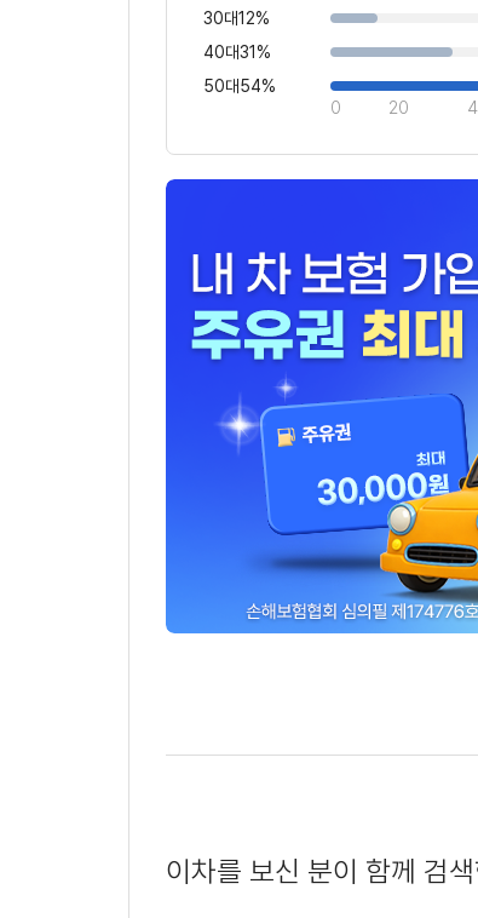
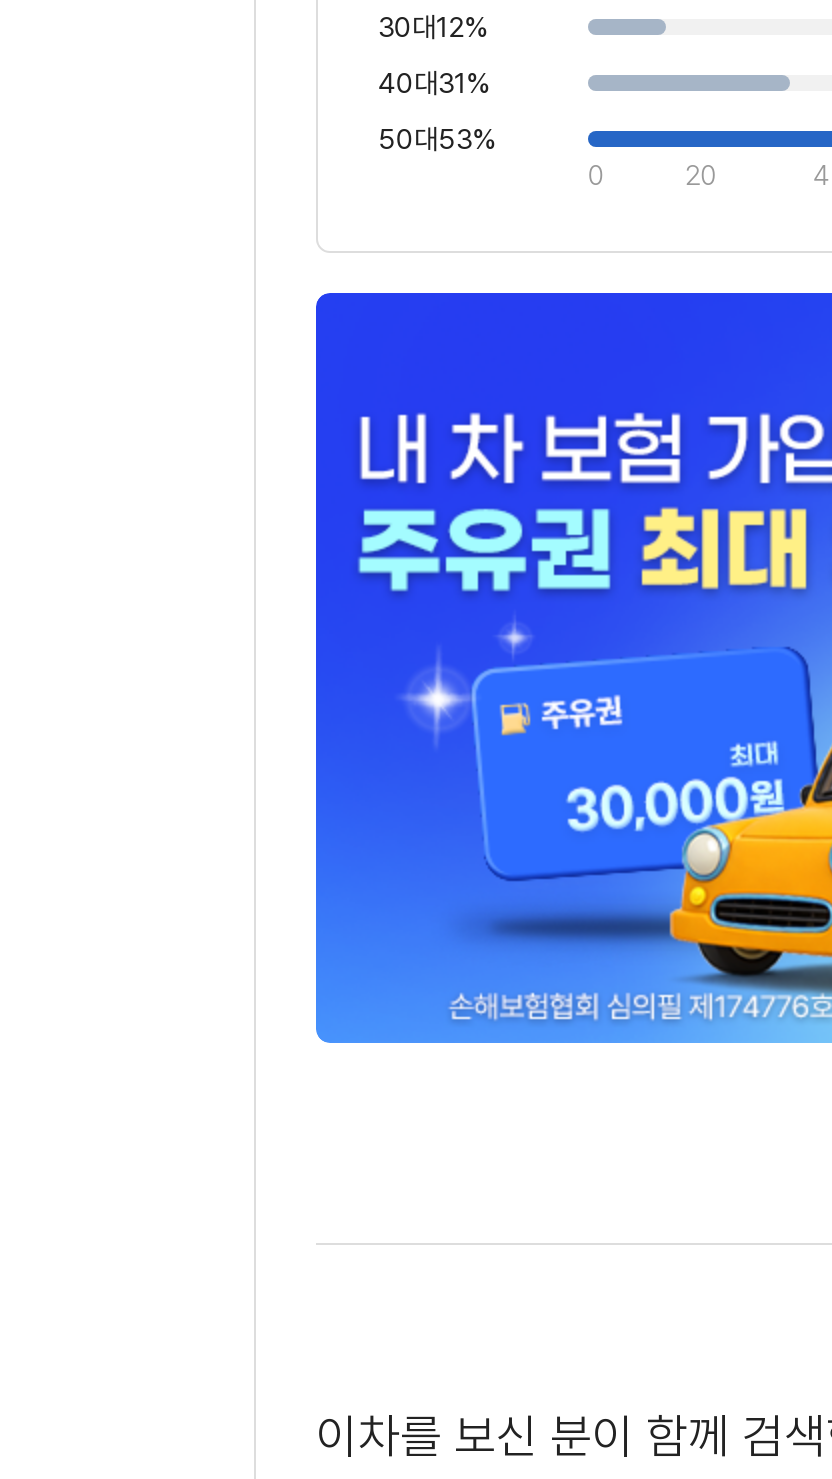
- 50대54%
+ 50대53%
